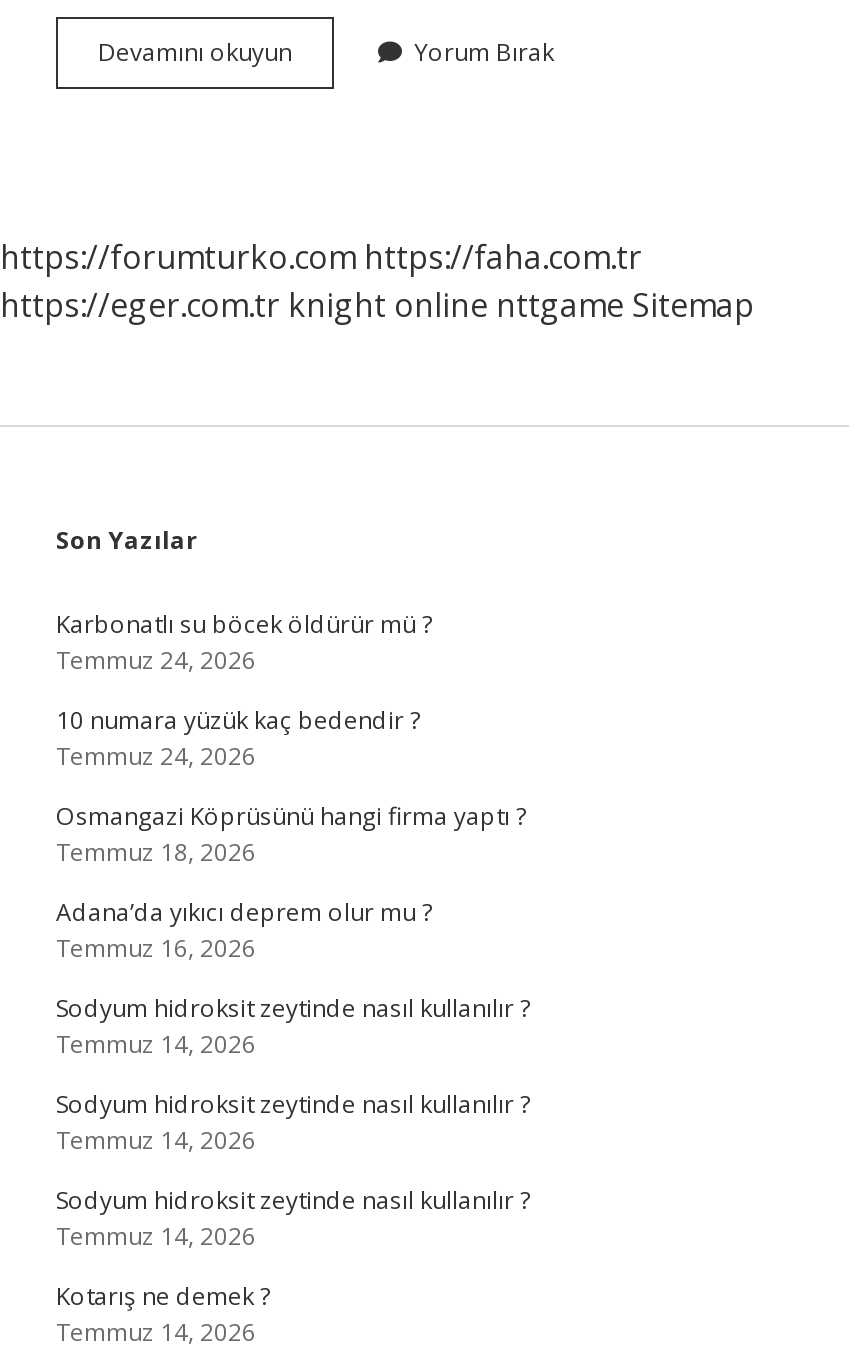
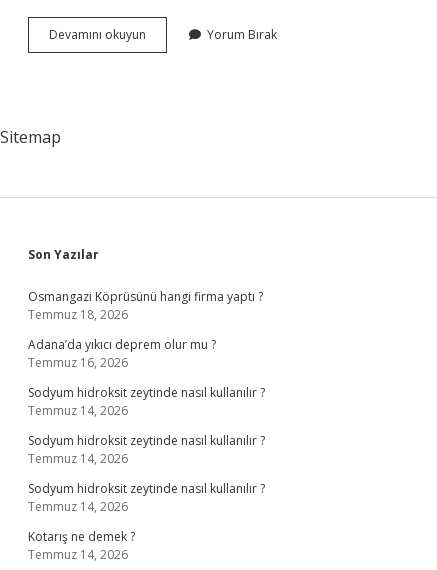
- https://forumturko.com https://faha.com.tr
- https://eger.com.tr knight online nttgame Sitemap
+ Sitemap

- Karbonatlı su böcek öldürür mü ?
- Temmuz 24, 2026
- 10 numara yüzük kaç bedendir ?
- Temmuz 24, 2026
